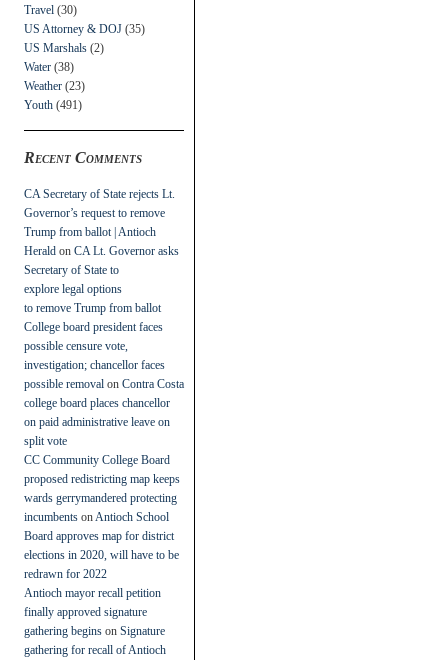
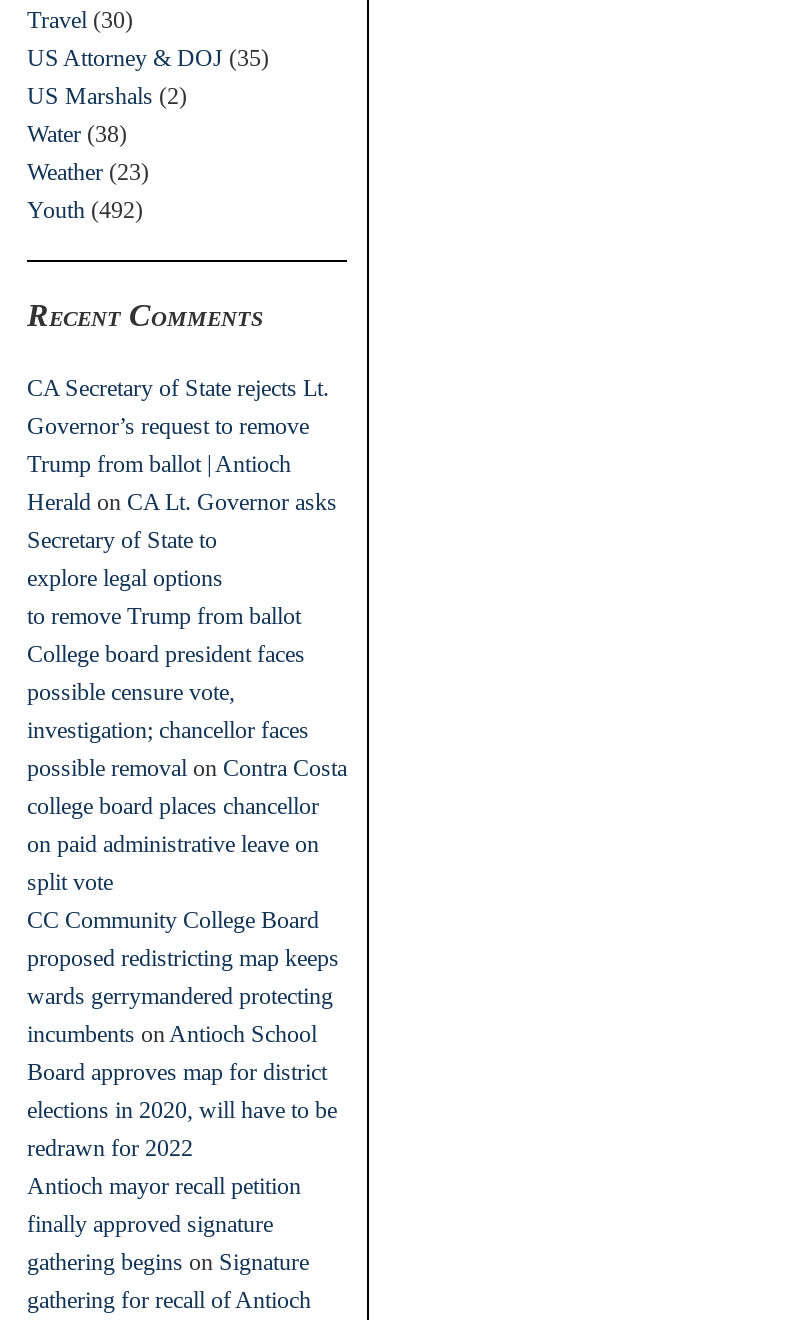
- Youth (491)
+ Youth (492)
